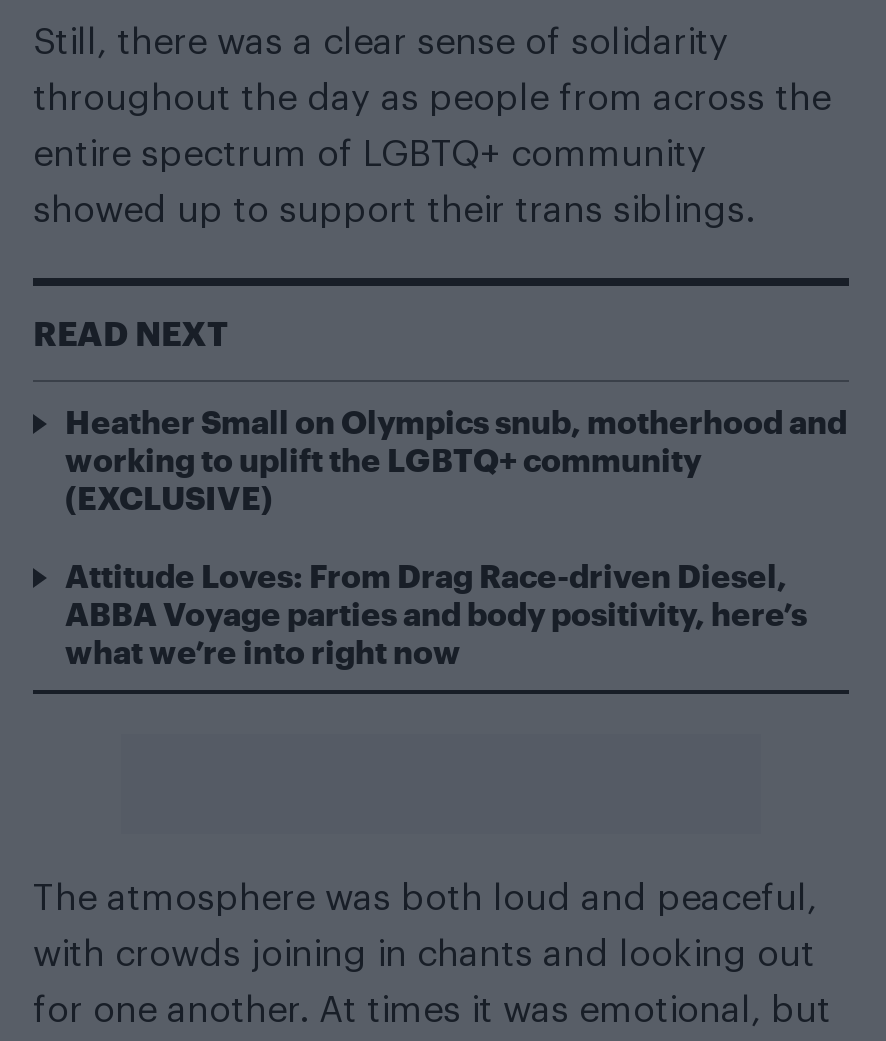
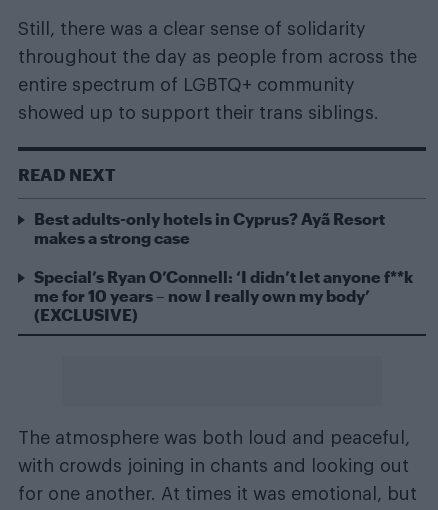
- Heather Small on Olympics snub, motherhood and
- working to uplift the LGBTQ+ community
+ Best adults-only hotels in Cyprus? Ayã Resort
+ makes a strong case
+ Special’s Ryan O’Connell: ‘I didn’t let anyone f**k
+ me for 10 years – now I really own my body’

moved down: (EXCLUSIVE)

- Attitude Loves: From Drag Race-driven Diesel,
- ABBA Voyage parties and body positivity, here’s
- what we’re into right now
